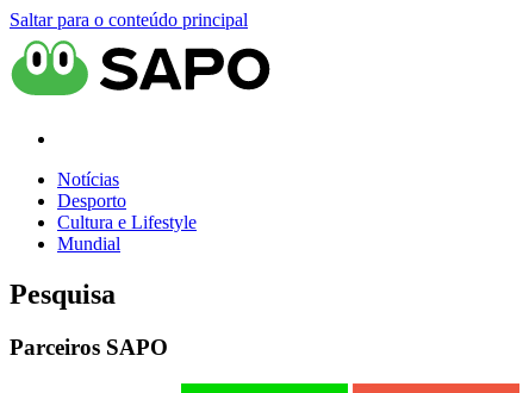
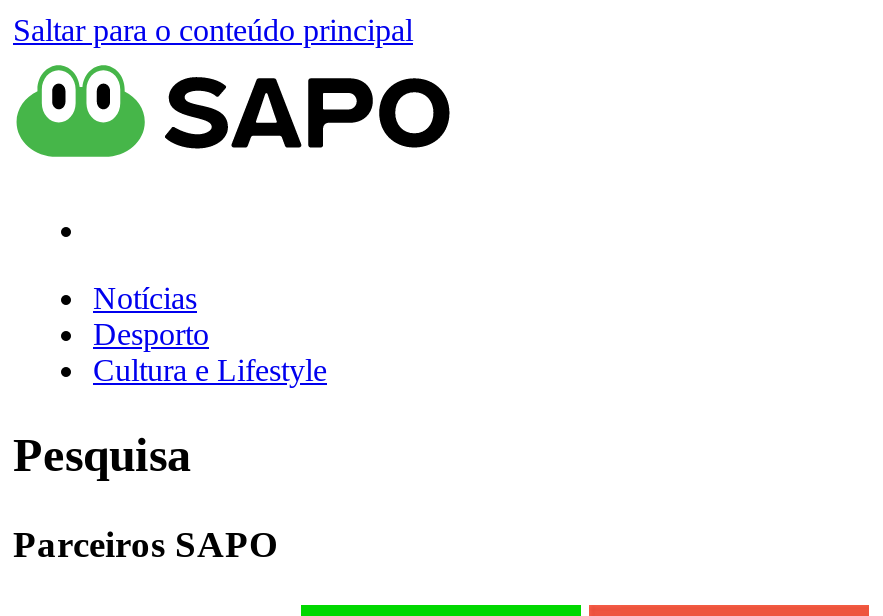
- Mundial
